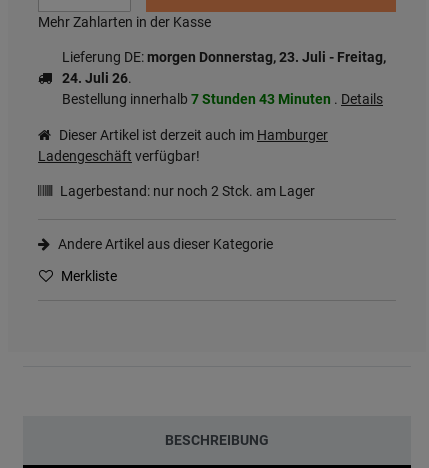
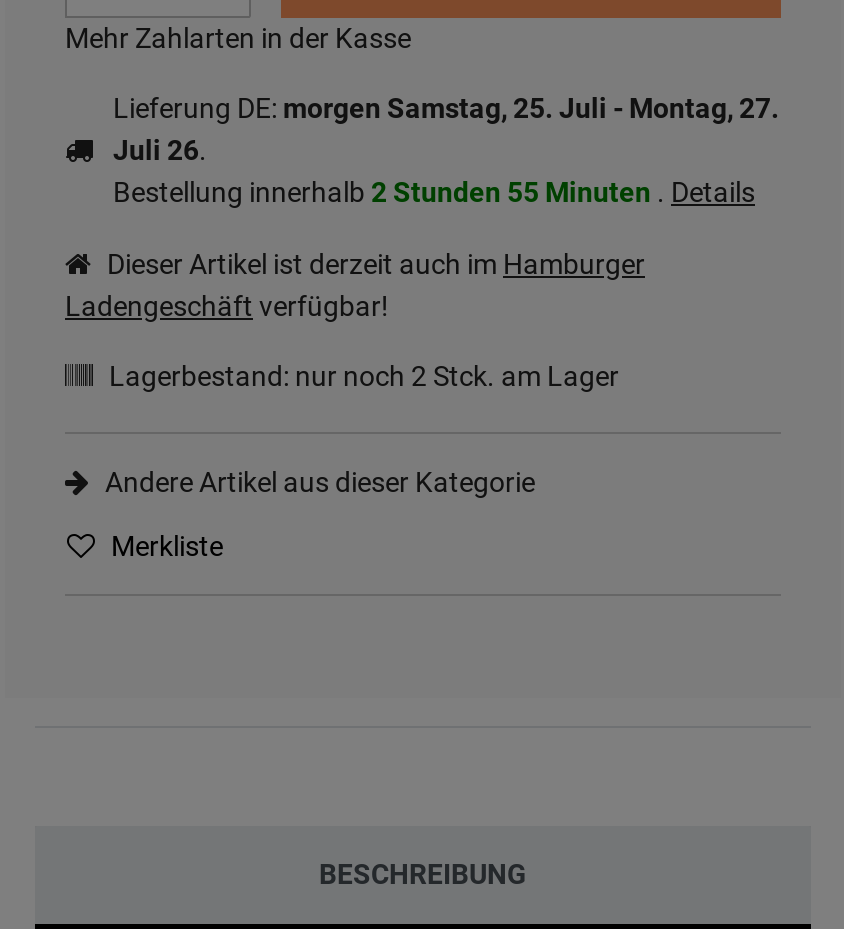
- Lieferung DE: morgen Donnerstag, 23. Juli - Freitag,
- 24. Juli 26.
- Bestellung innerhalb 7 Stunden 43 Minuten . Details
+ Lieferung DE: morgen Samstag, 25. Juli - Montag, 27.
+ Juli 26.
+ Bestellung innerhalb 2 Stunden 55 Minuten . Details
